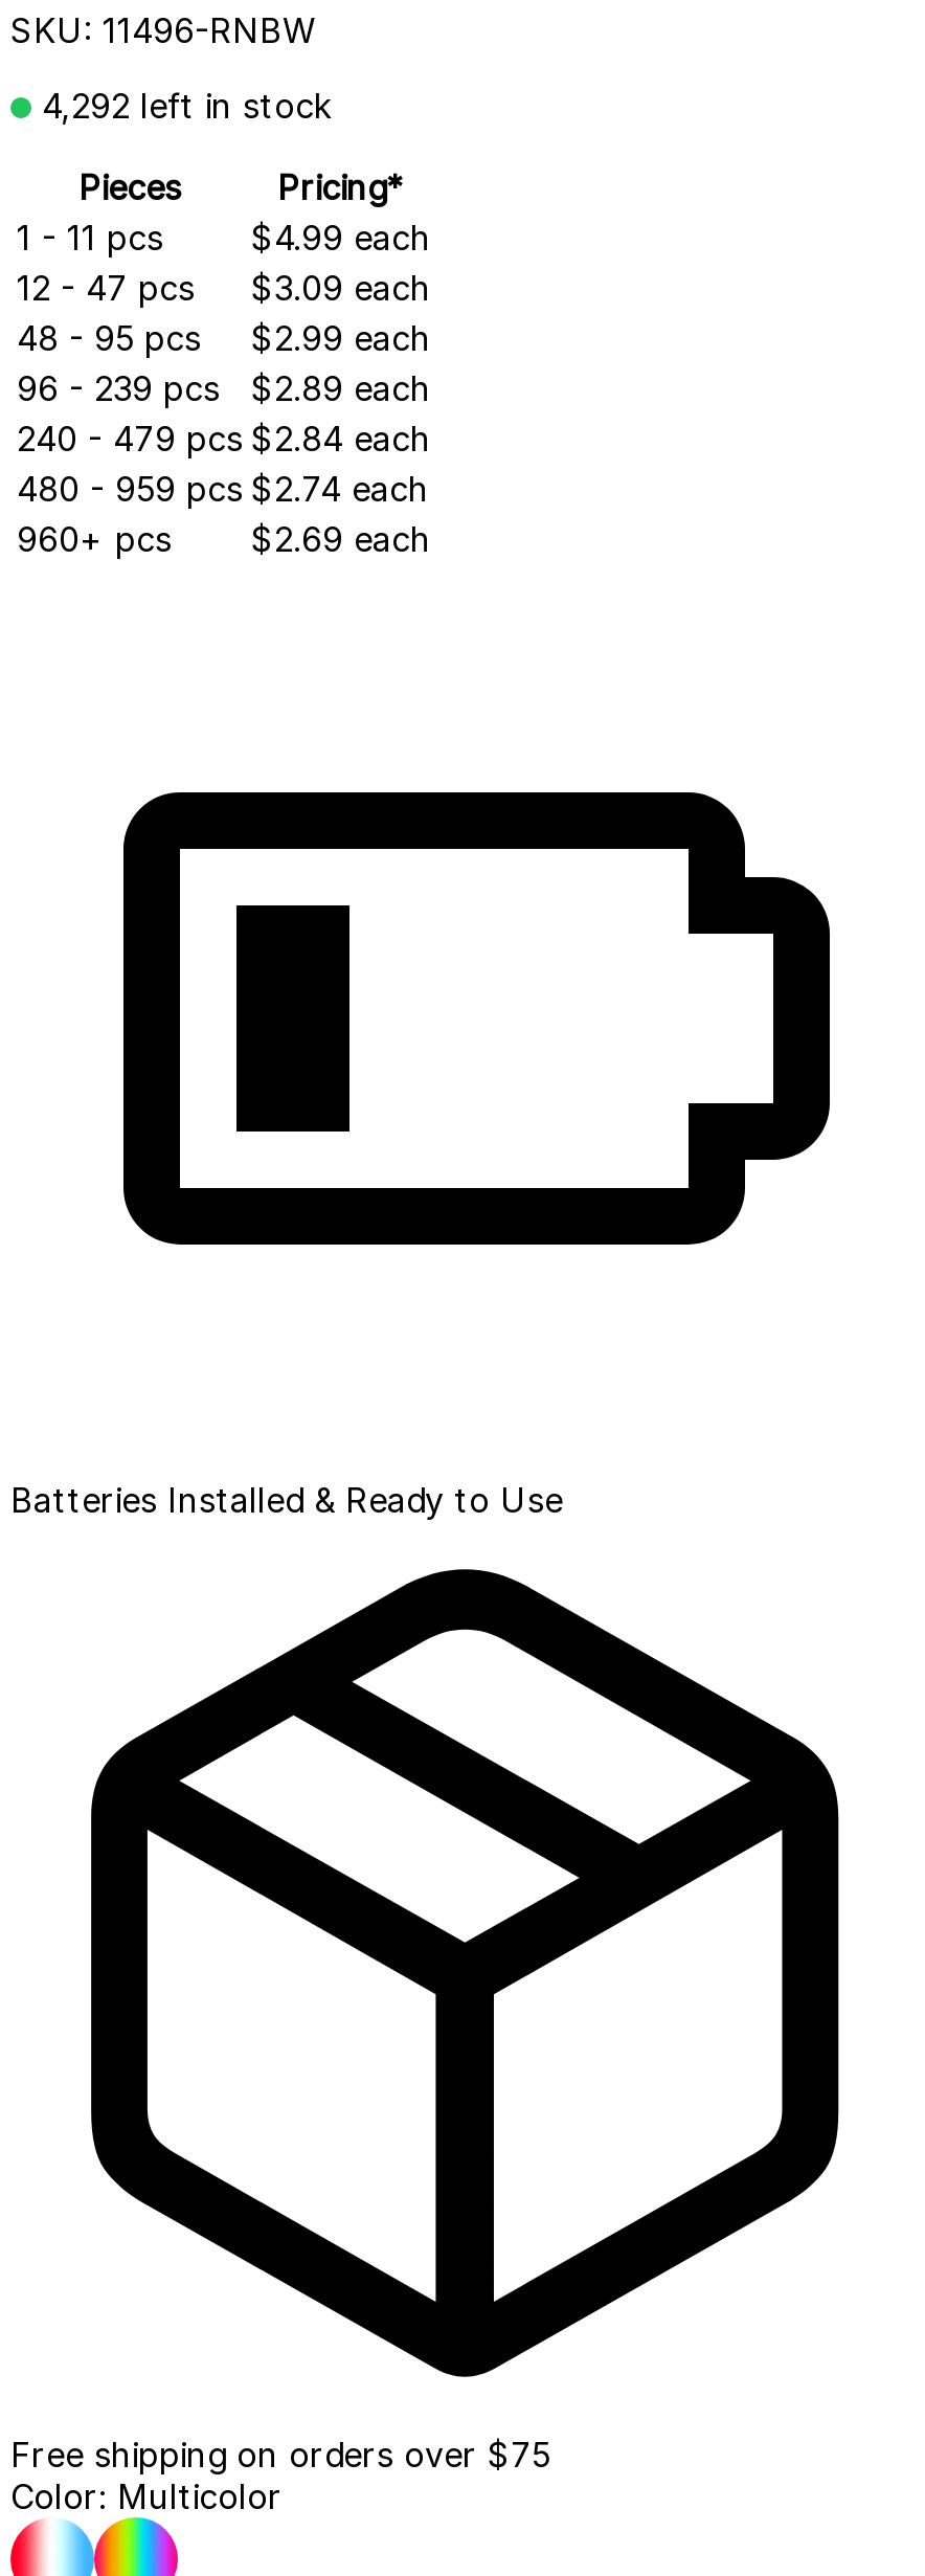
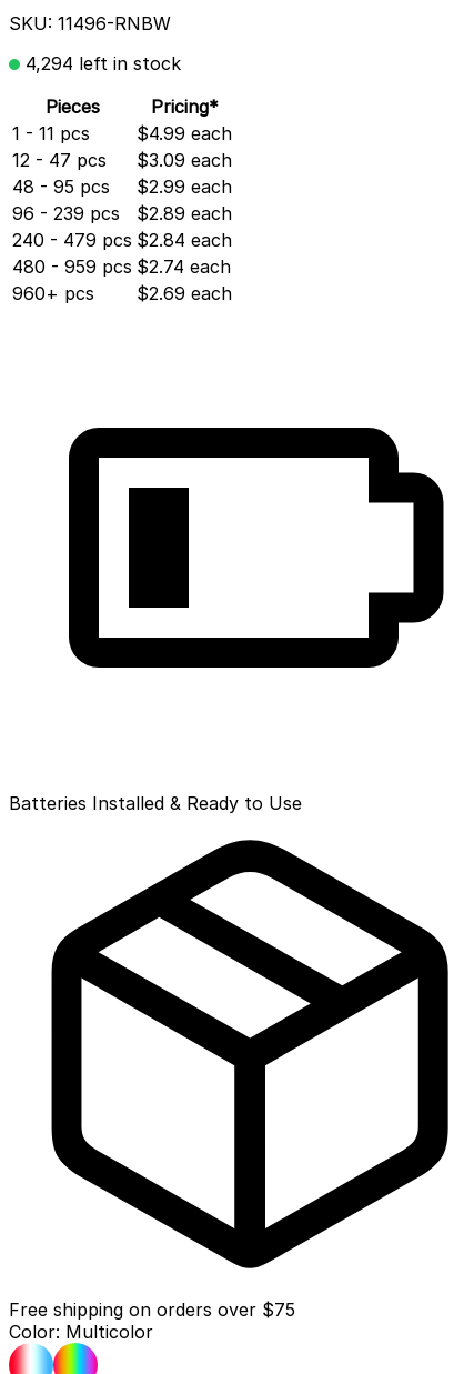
- 4,292 left in stock
+ 4,294 left in stock
